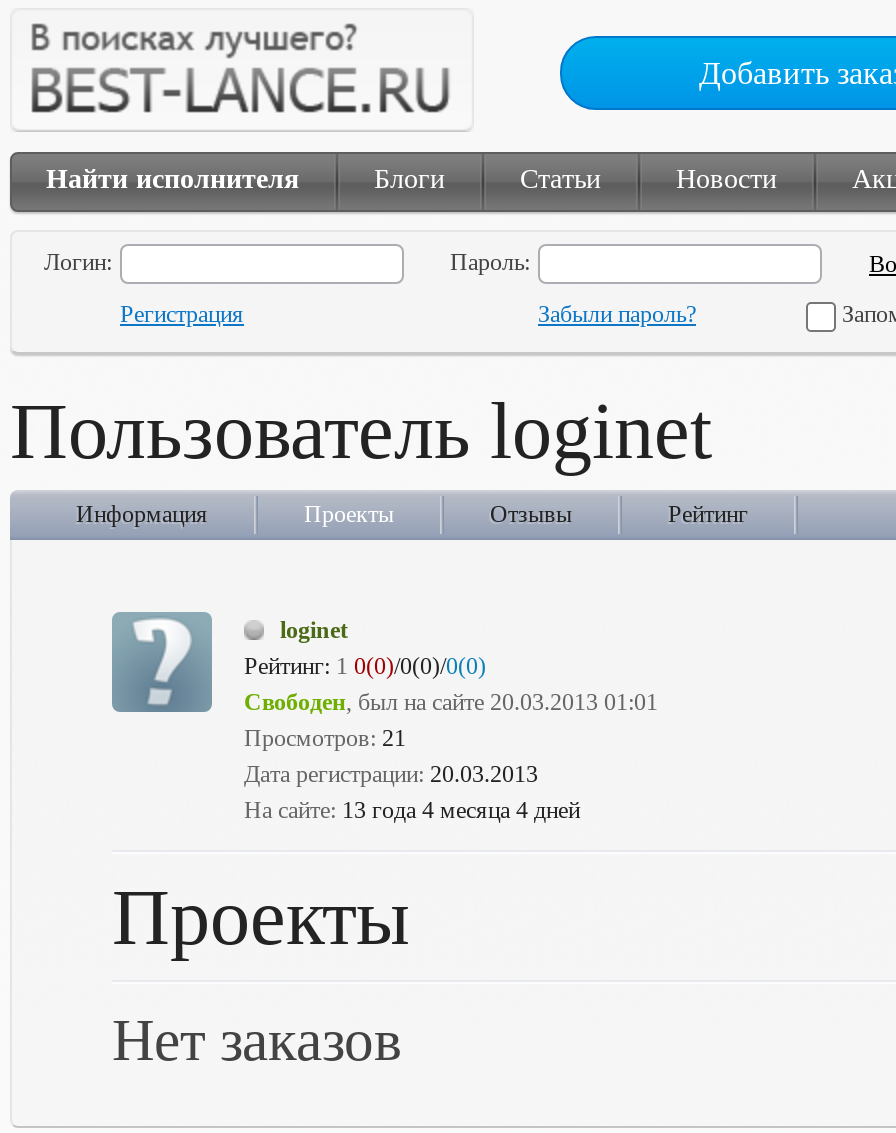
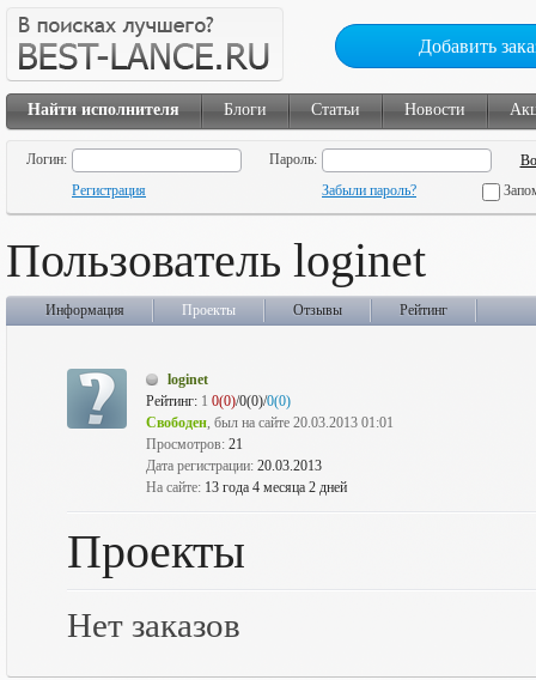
- На сайте: 13 года 4 месяца 4 дней
+ На сайте: 13 года 4 месяца 2 дней
